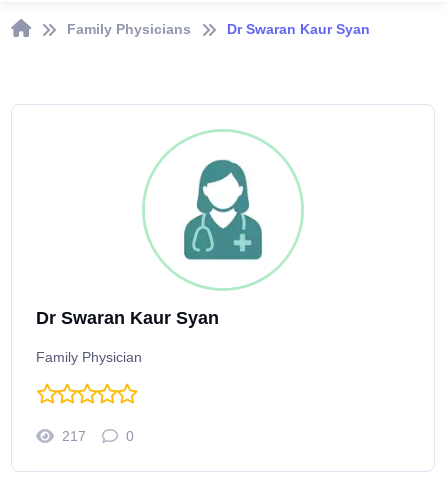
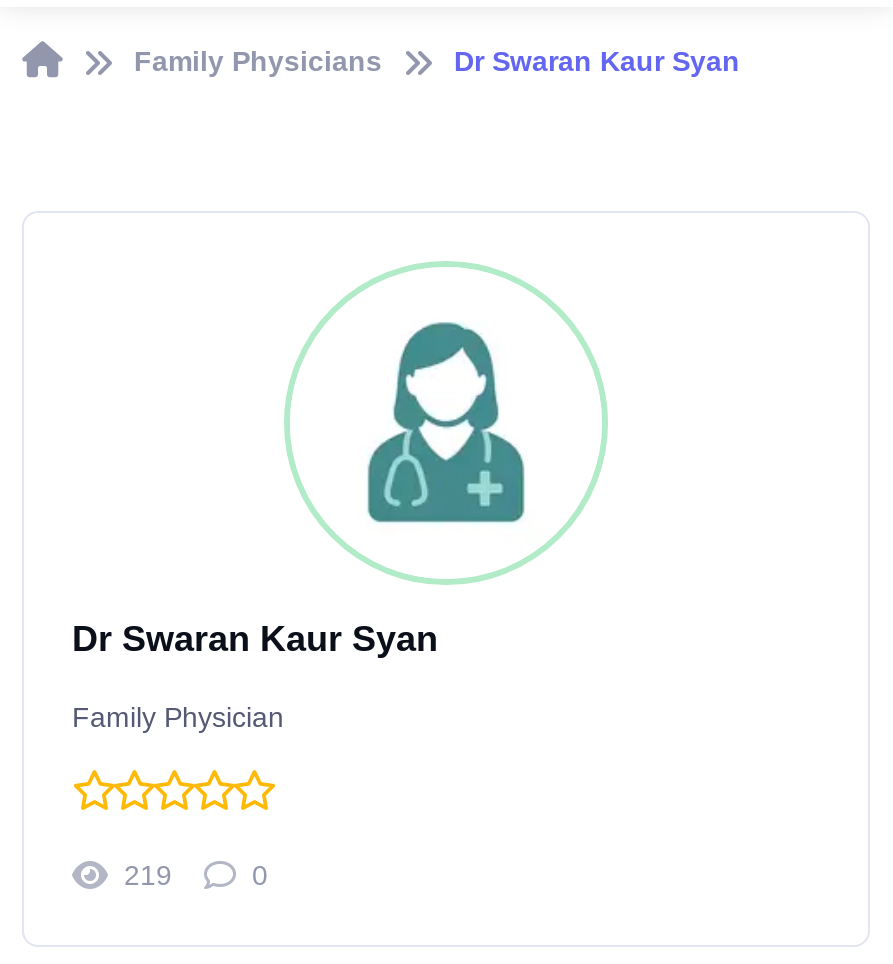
- 217
+ 219
